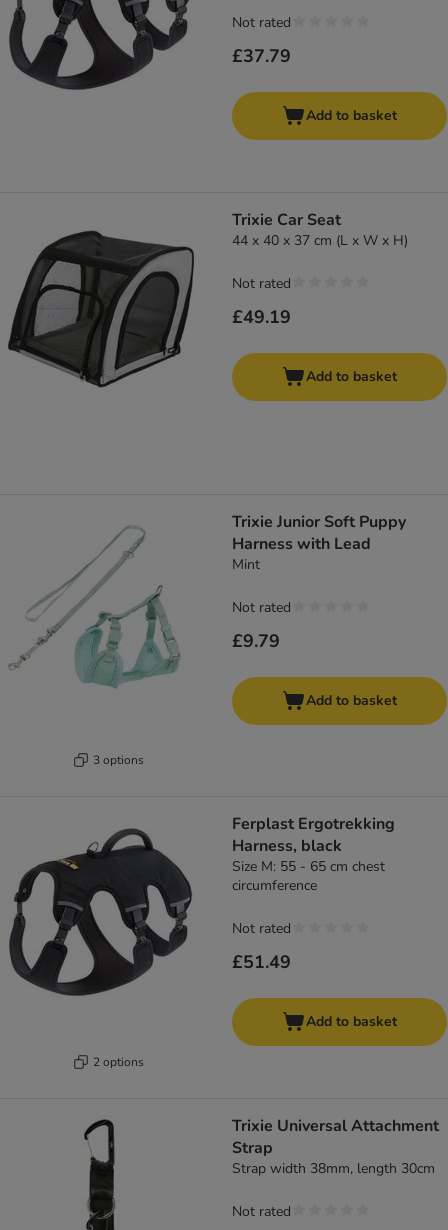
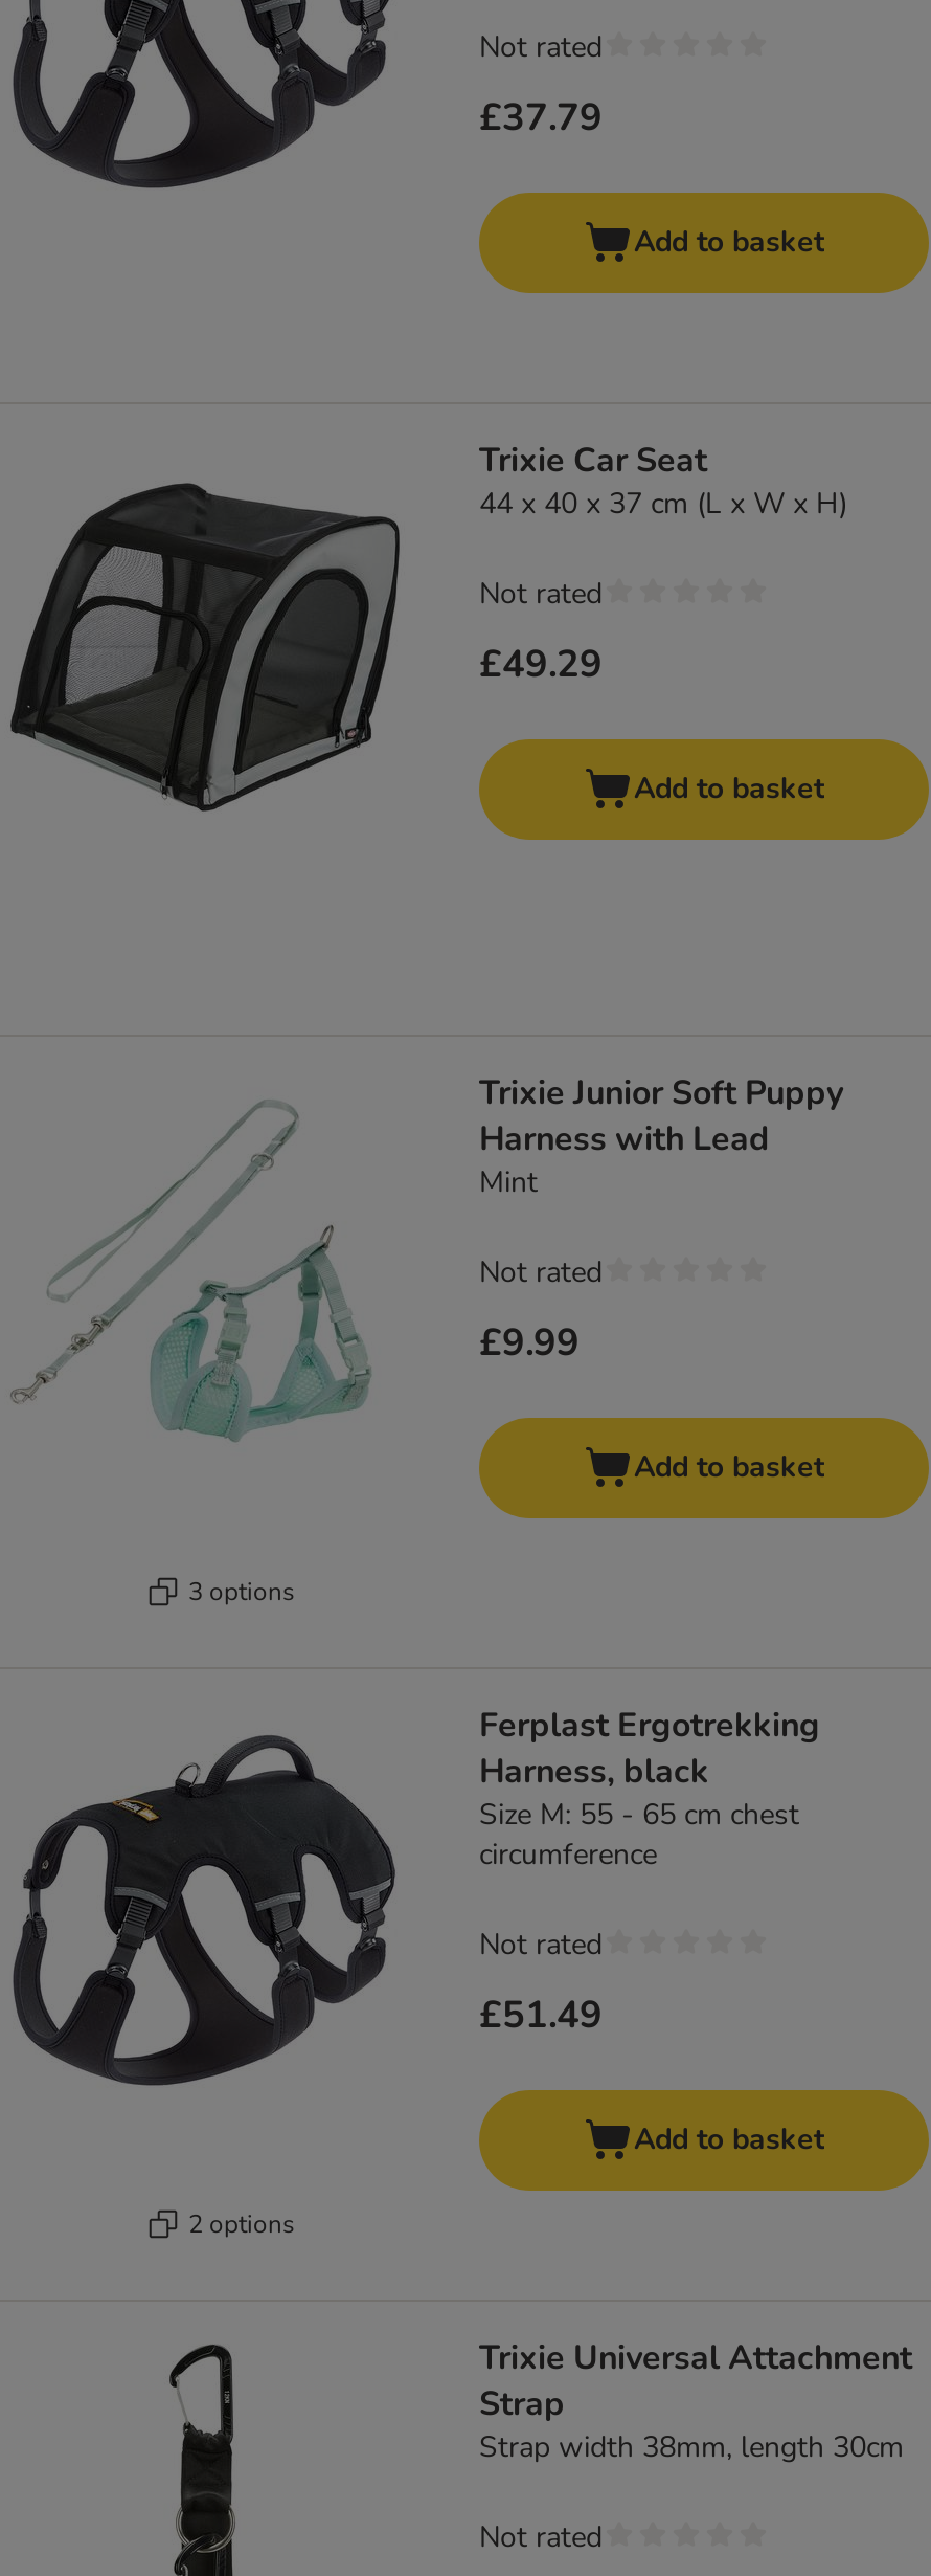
- £49.19
+ £49.29

- £9.79
+ £9.99
